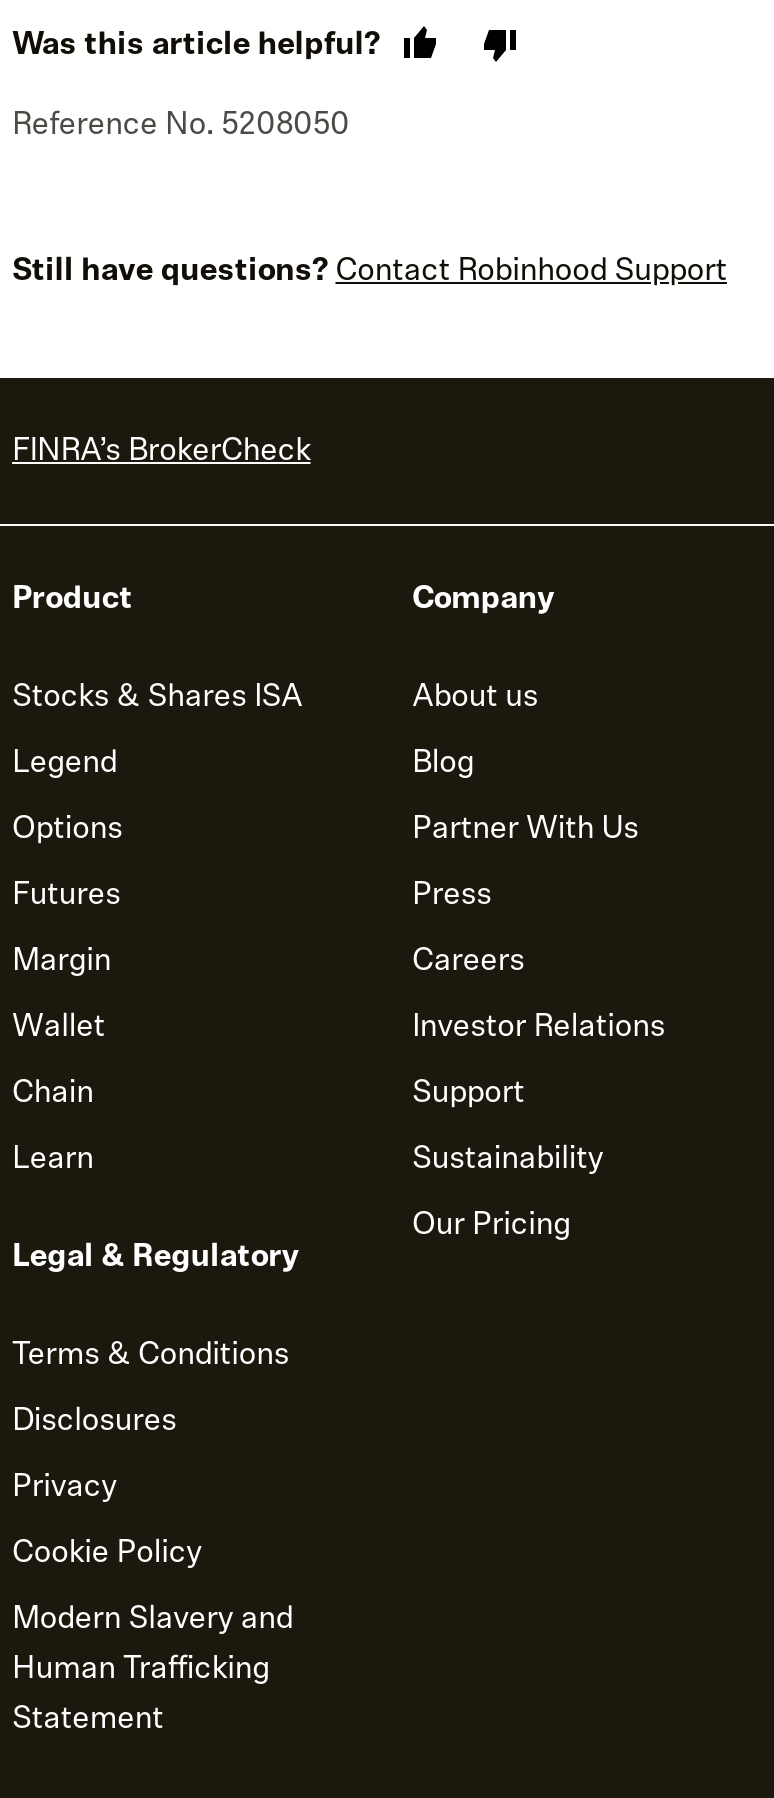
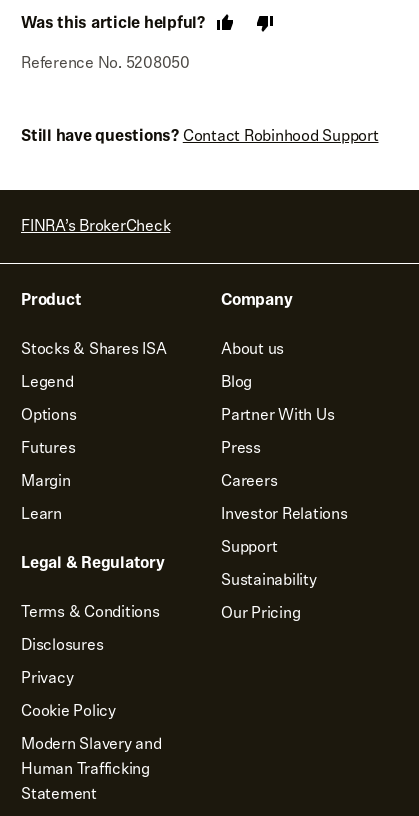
- Wallet
- Chain
